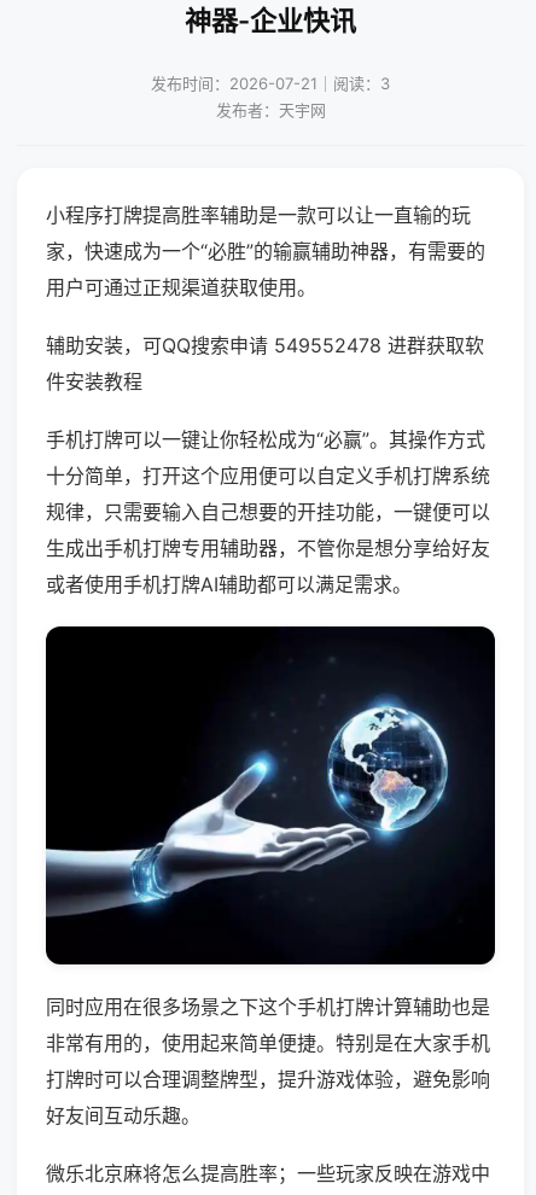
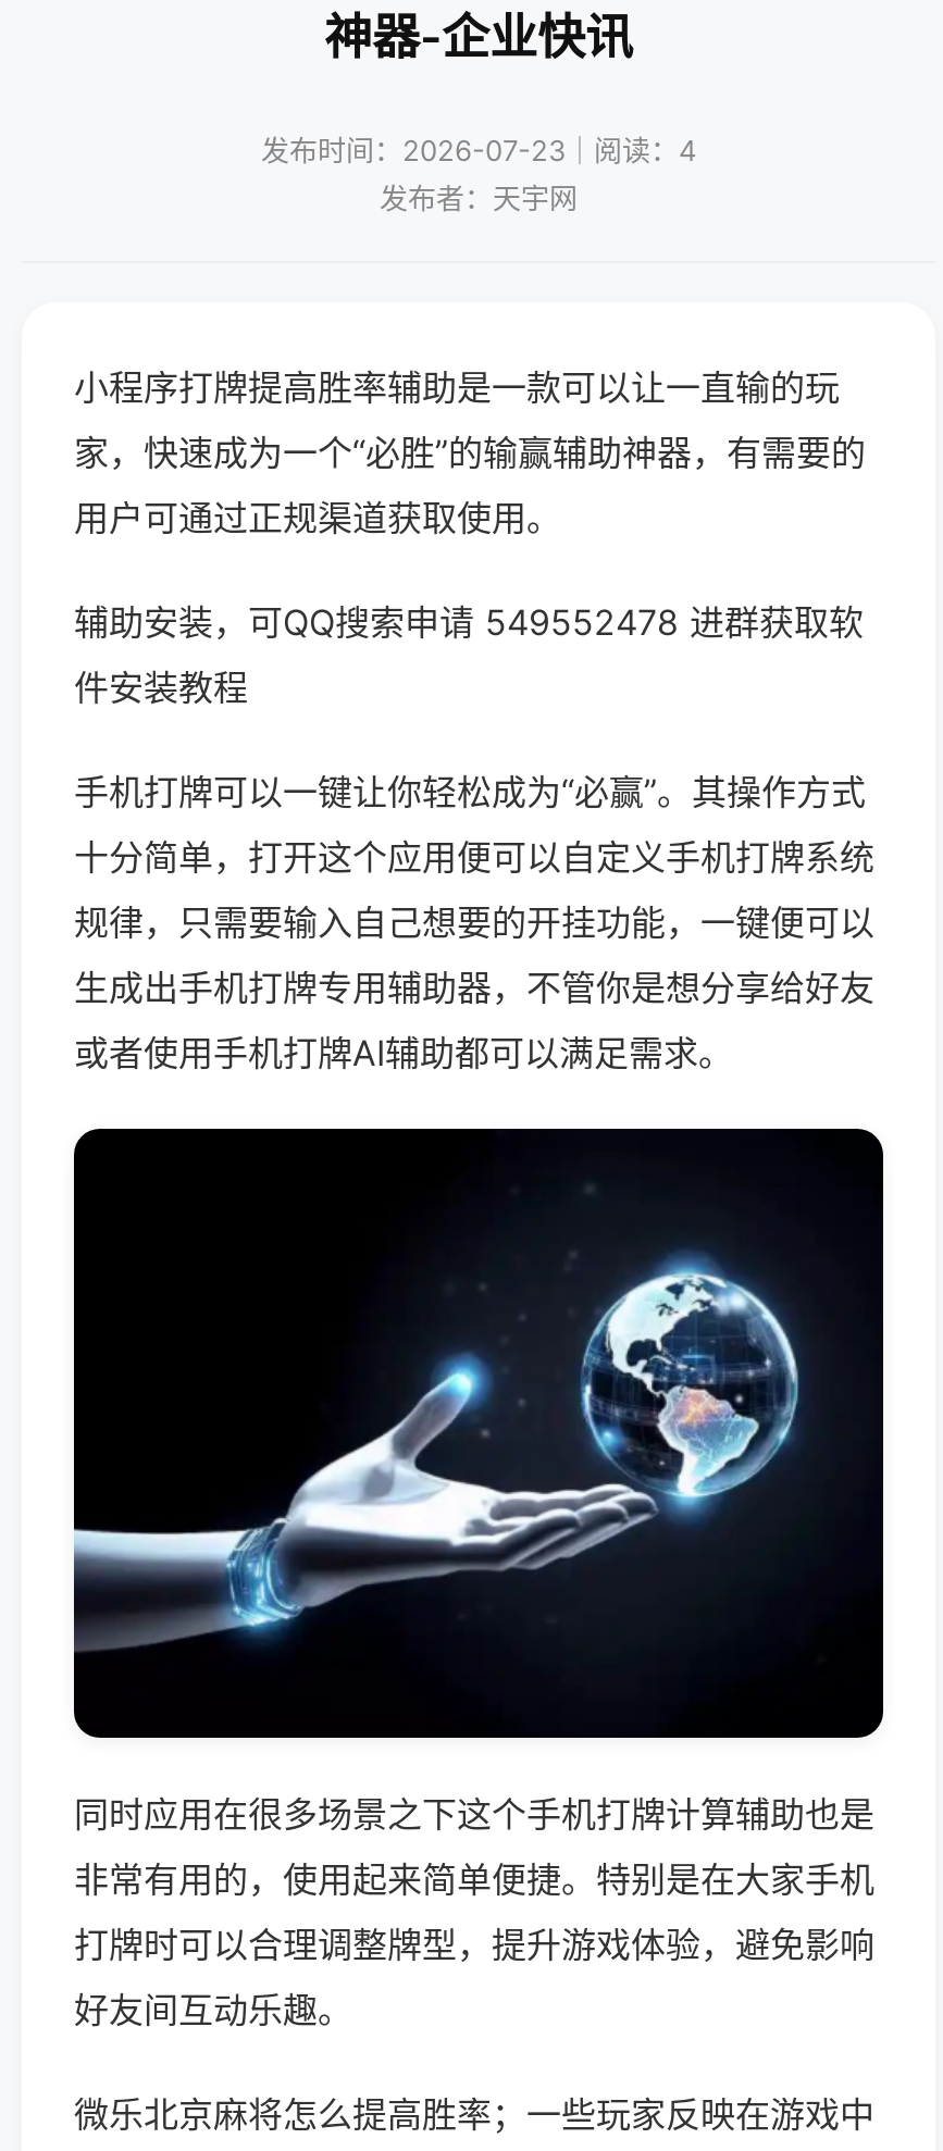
- 发布时间：2026-07-21｜阅读：3
+ 发布时间：2026-07-23｜阅读：4
